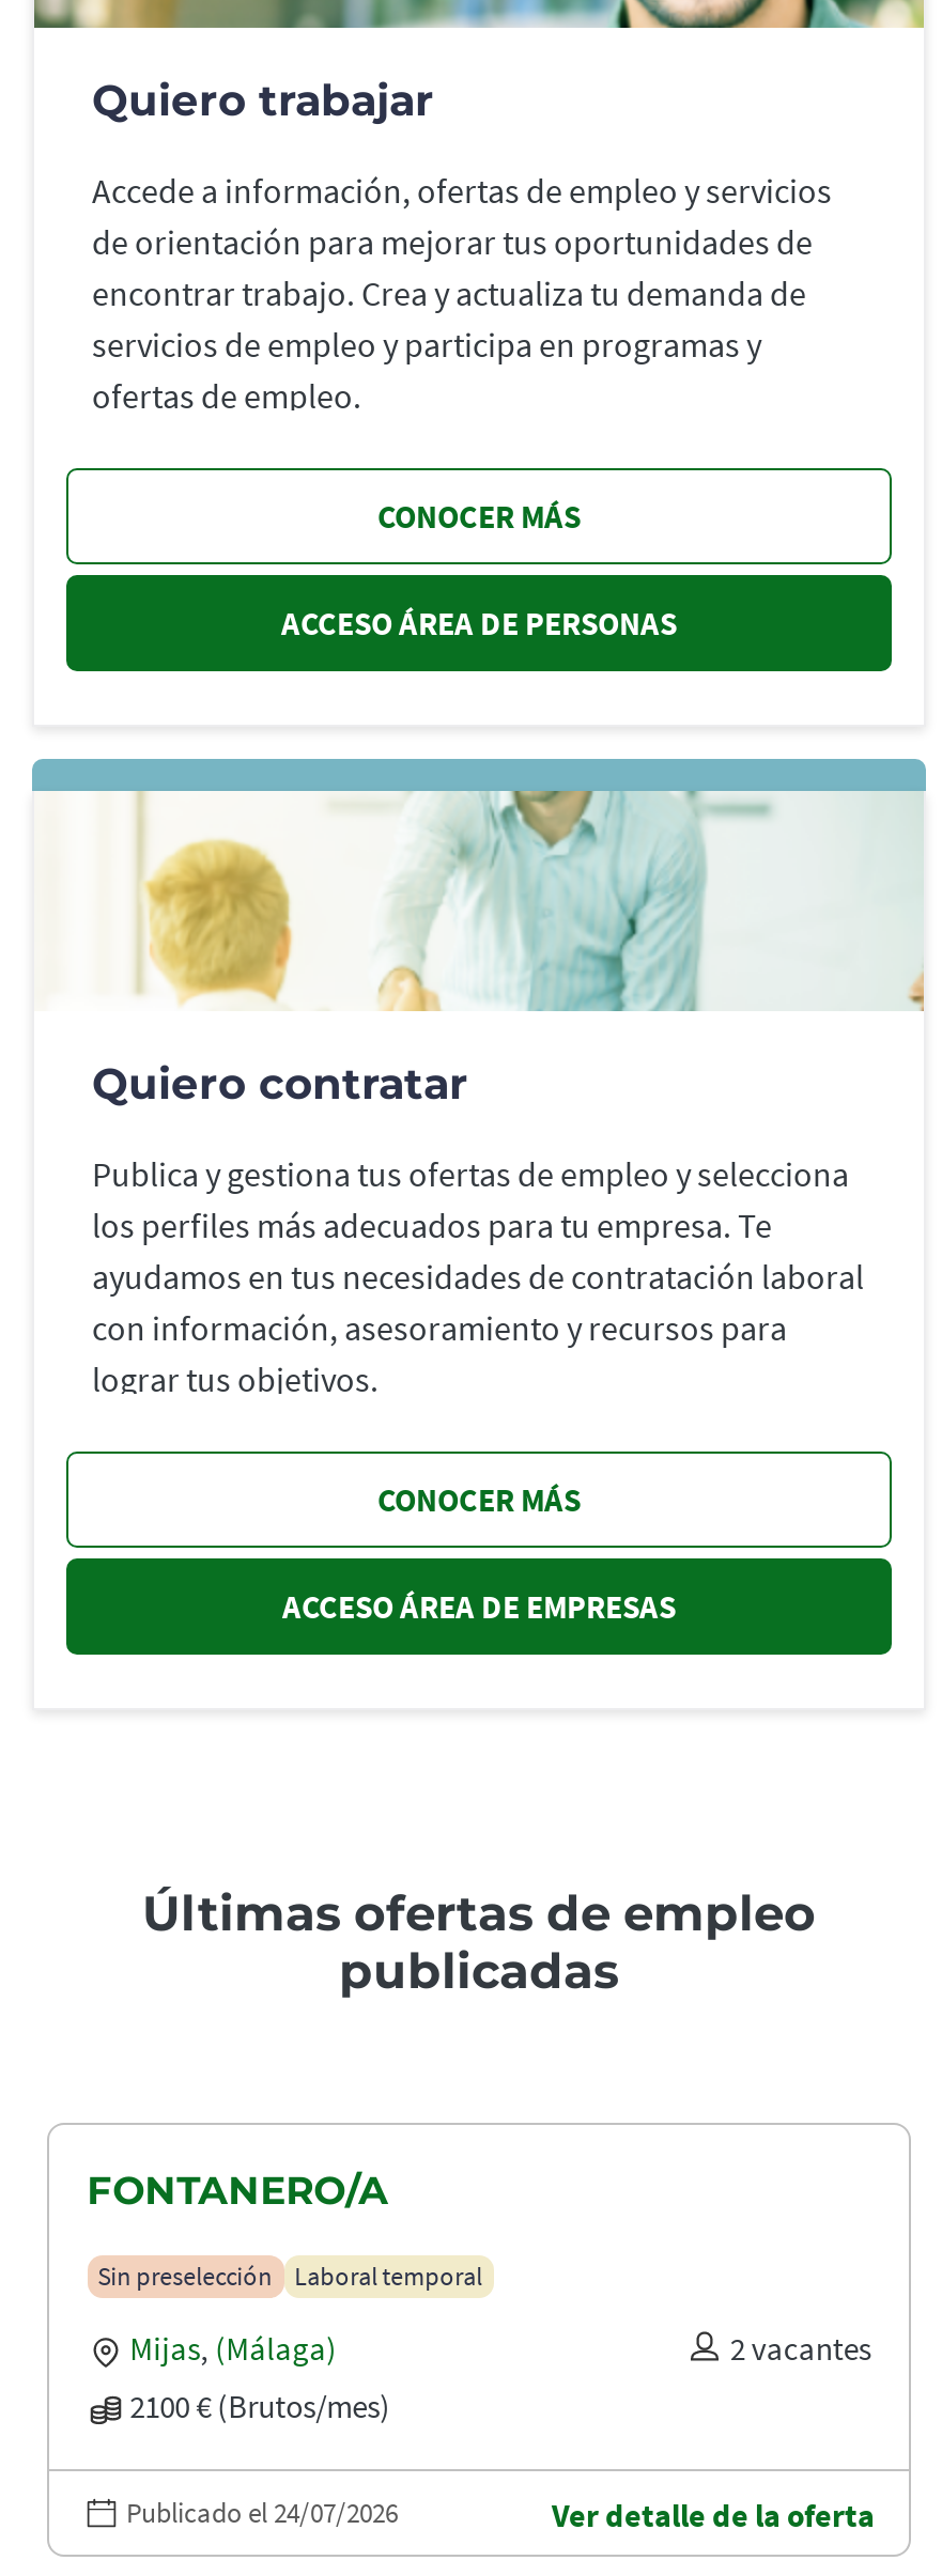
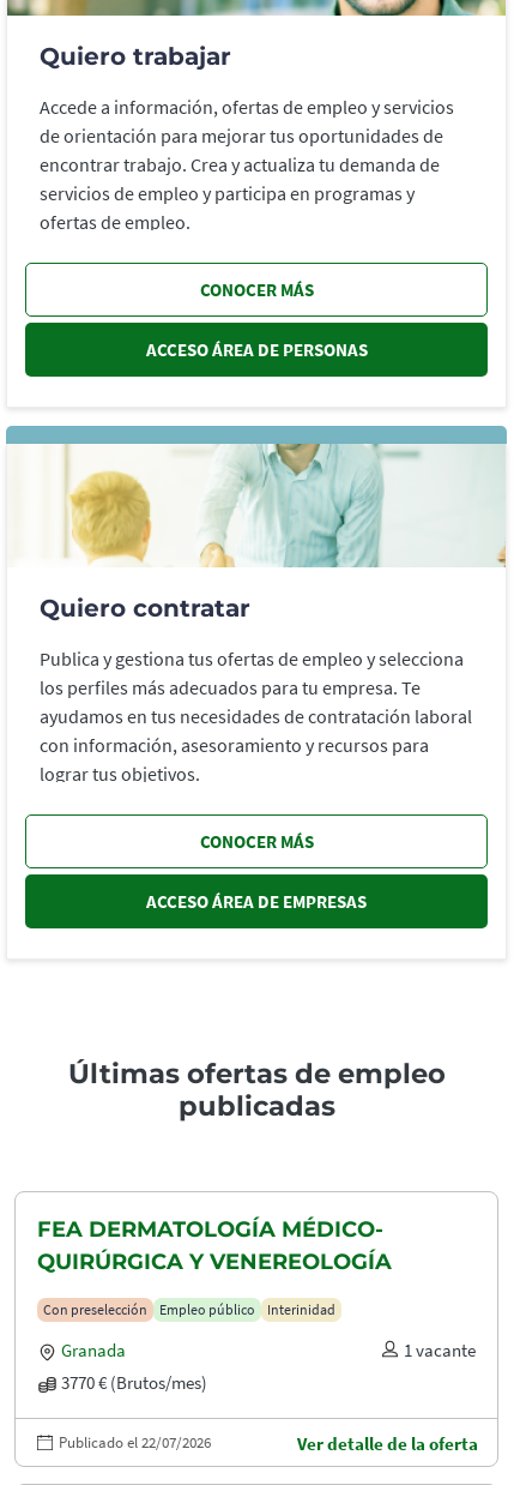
- FONTANERO/A
+ FEA DERMATOLOGÍA MÉDICO-
+ QUIRÚRGICA Y VENEREOLOGÍA

- Sin preselección
- Laboral temporal
+ Con preselección
+ Empleo público
+ Interinidad

- Mijas, (Málaga)
- 2 vacantes
- 2100 € (Brutos/mes)
+ Granada
+ 1 vacante
+ 3770 € (Brutos/mes)

- Publicado el 24/07/2026
+ Publicado el 22/07/2026
